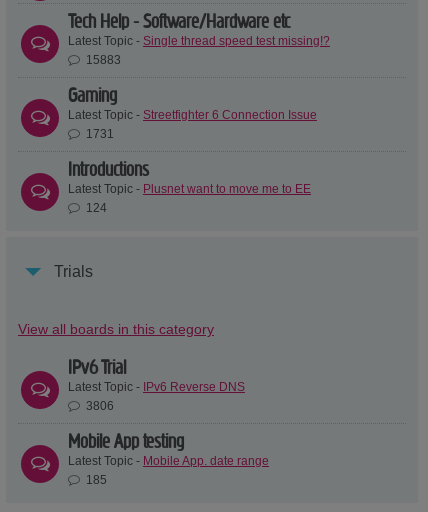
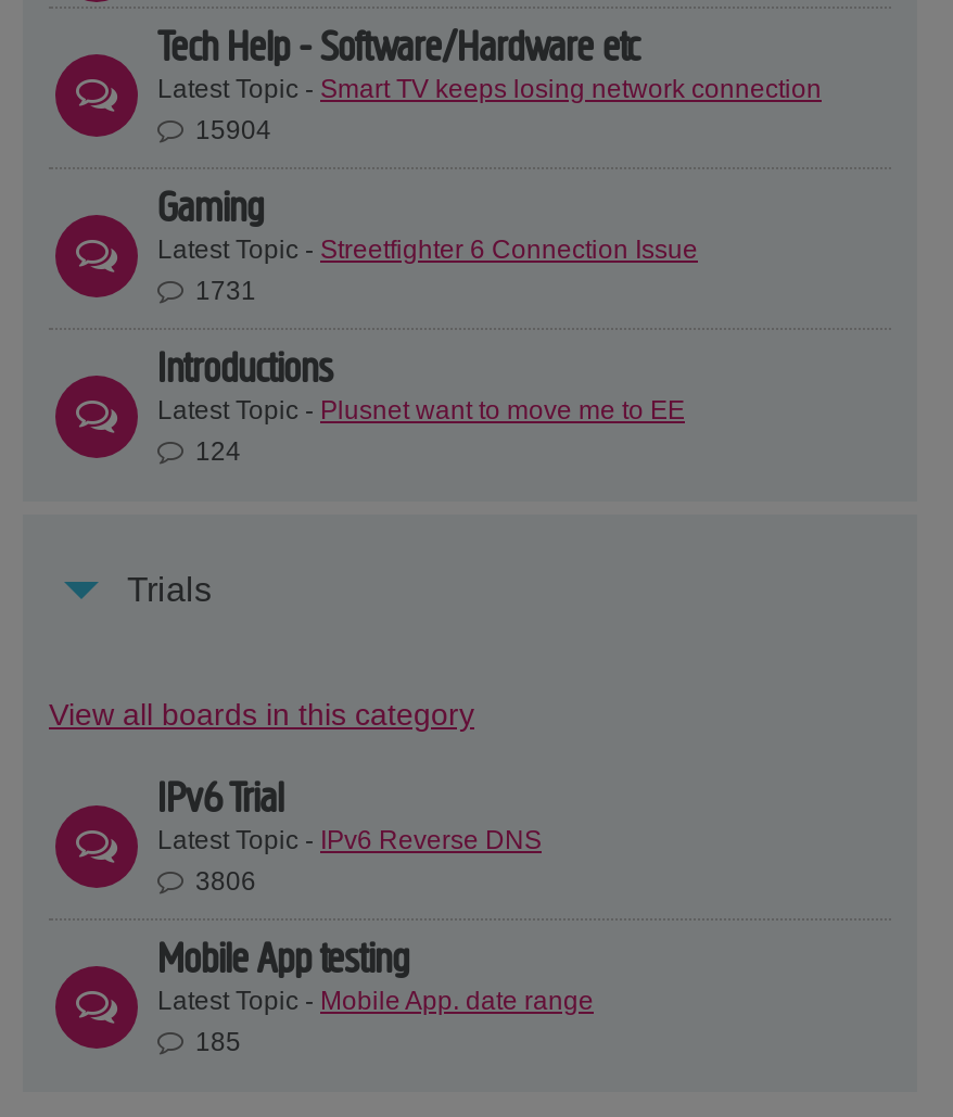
- Latest Topic - Single thread speed test missing!?
- 15883
+ Latest Topic - Smart TV keeps losing network connection
+ 15904
